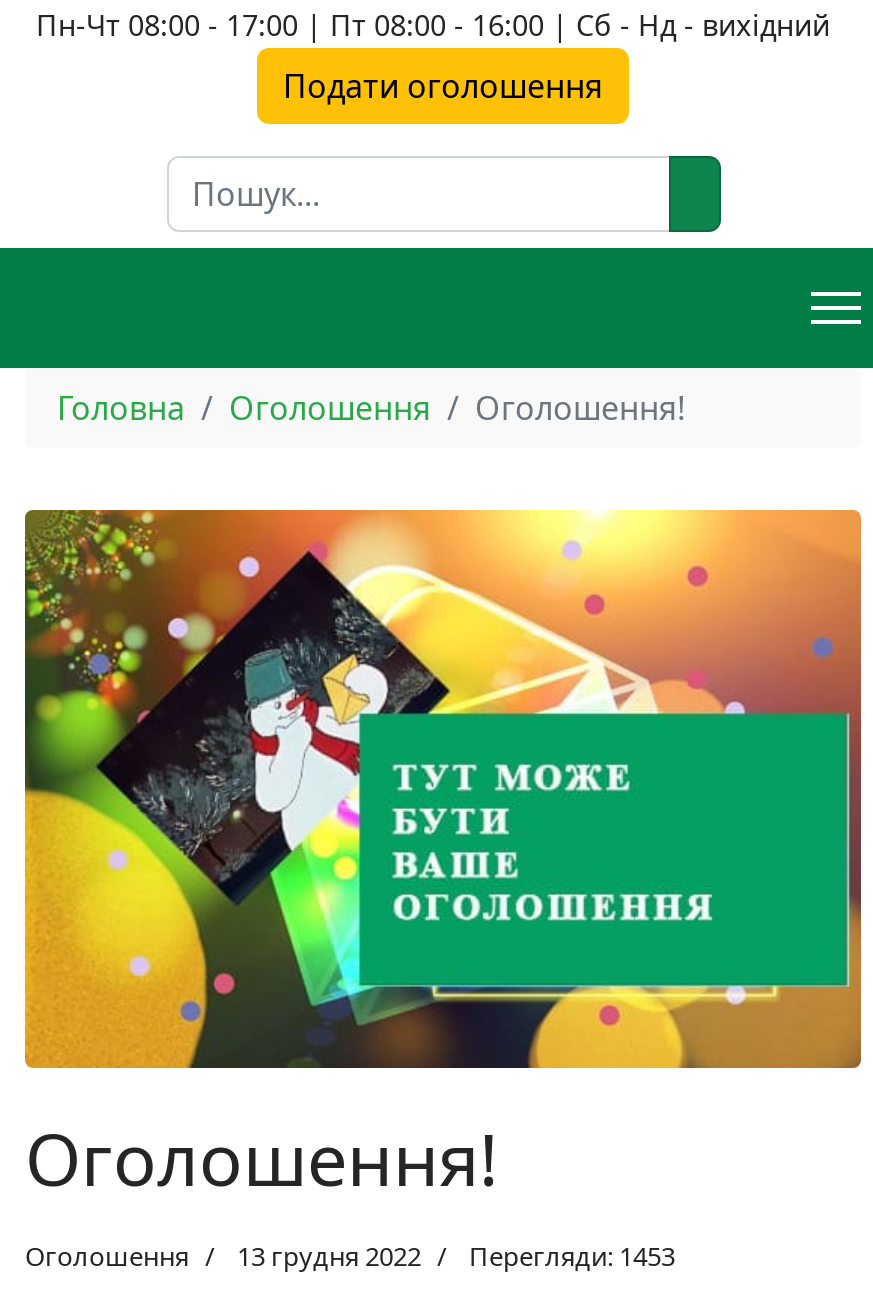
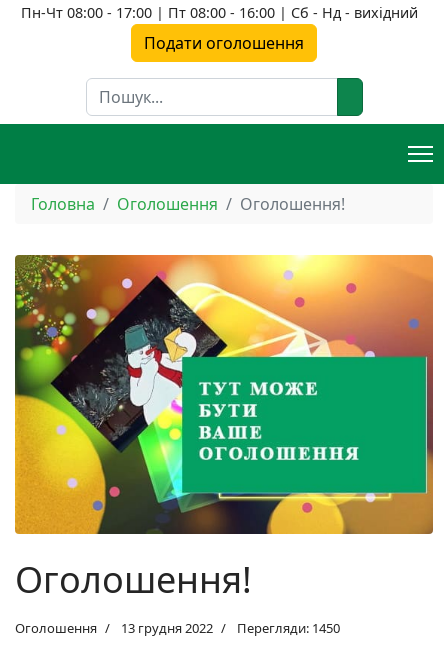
- Оголошення 13 грудня 2022 Перегляди: 1453
+ Оголошення 13 грудня 2022 Перегляди: 1450
